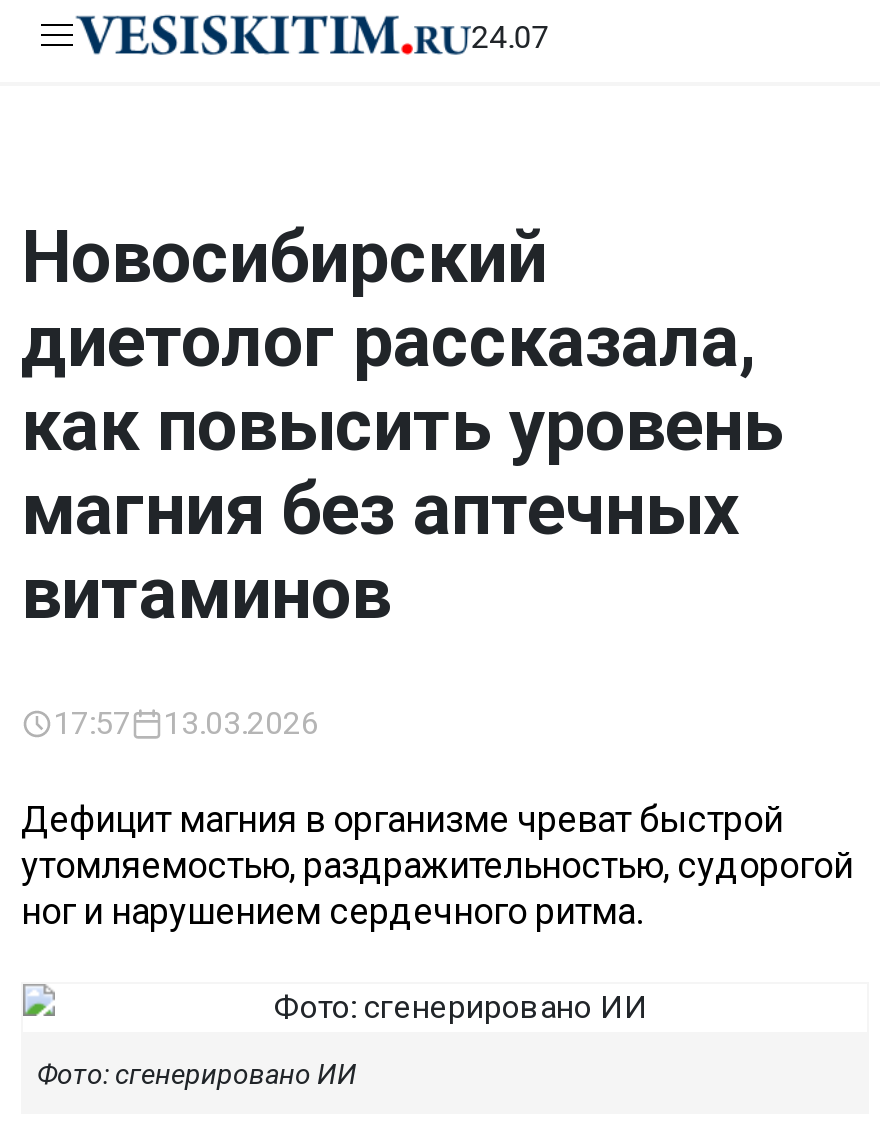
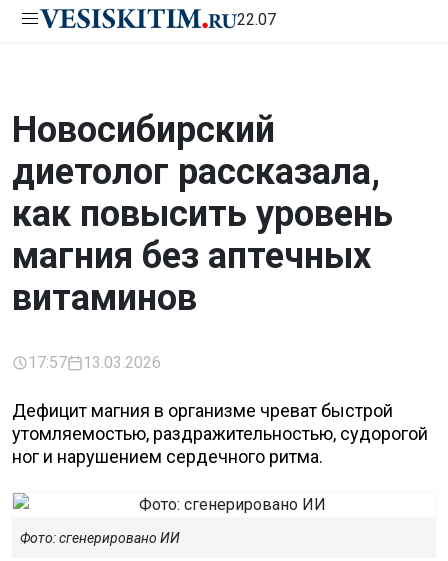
- 24.07
+ 22.07
